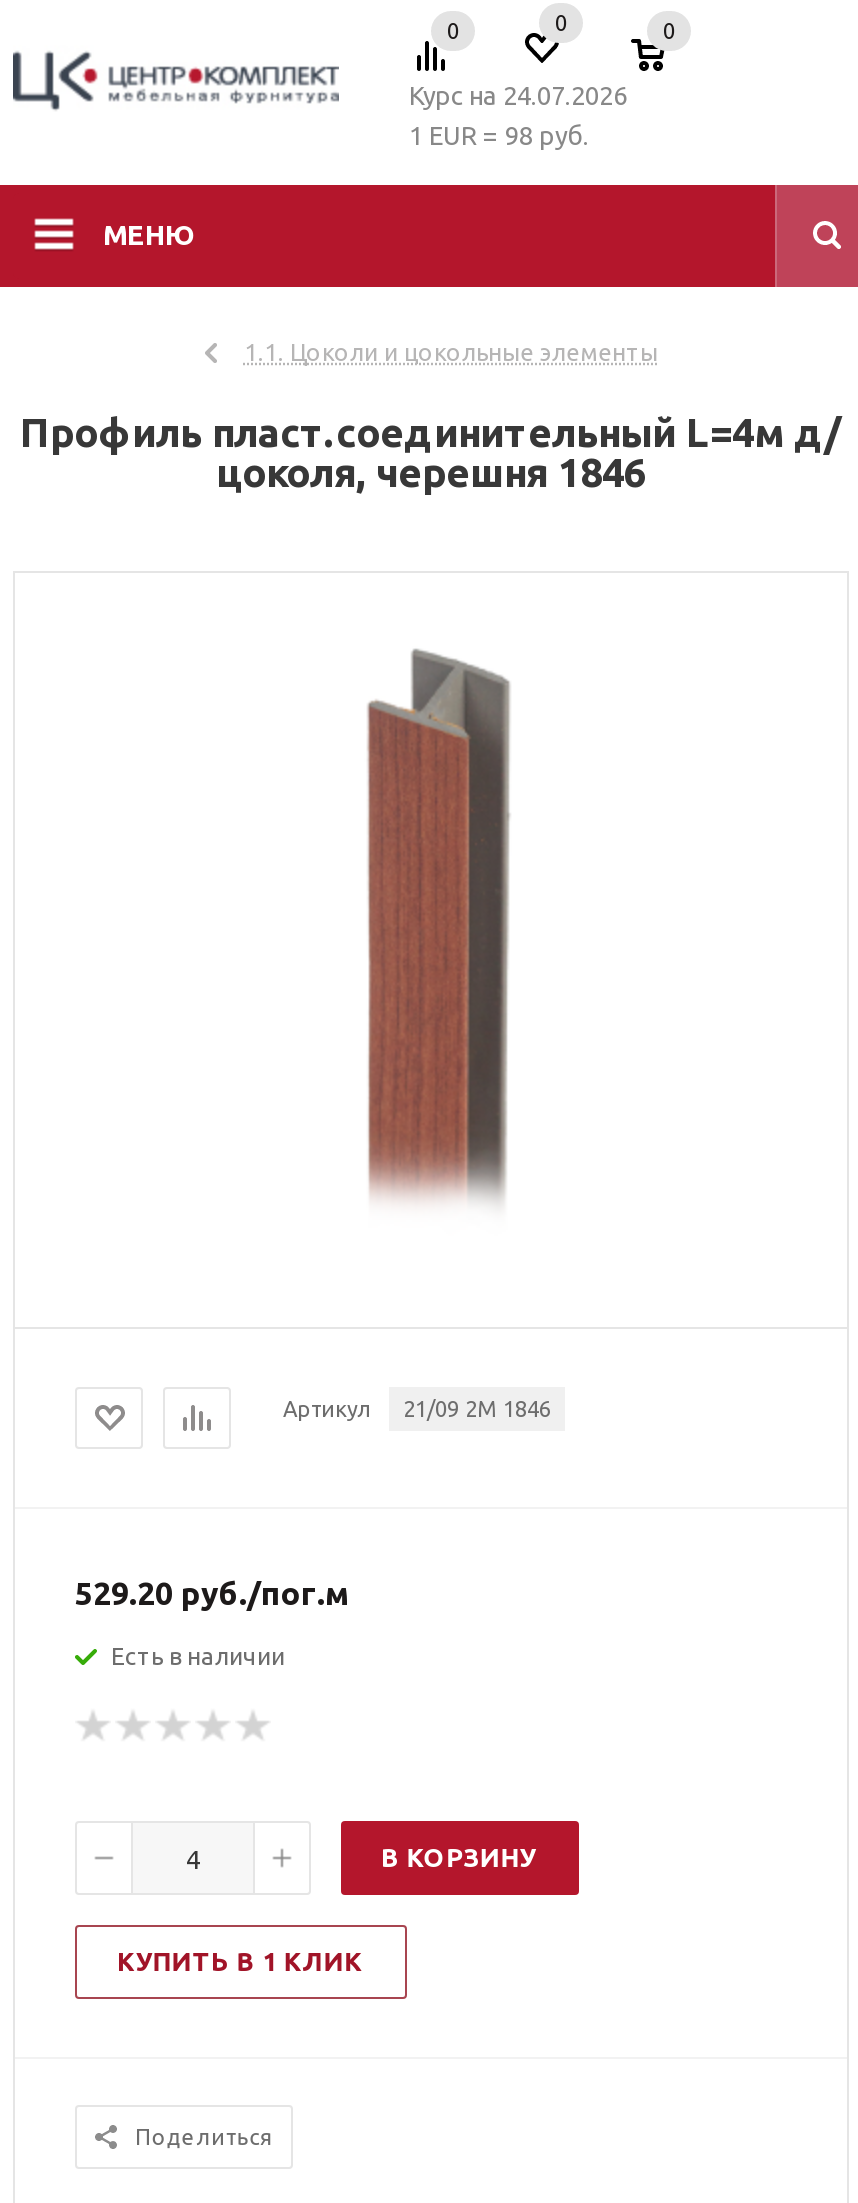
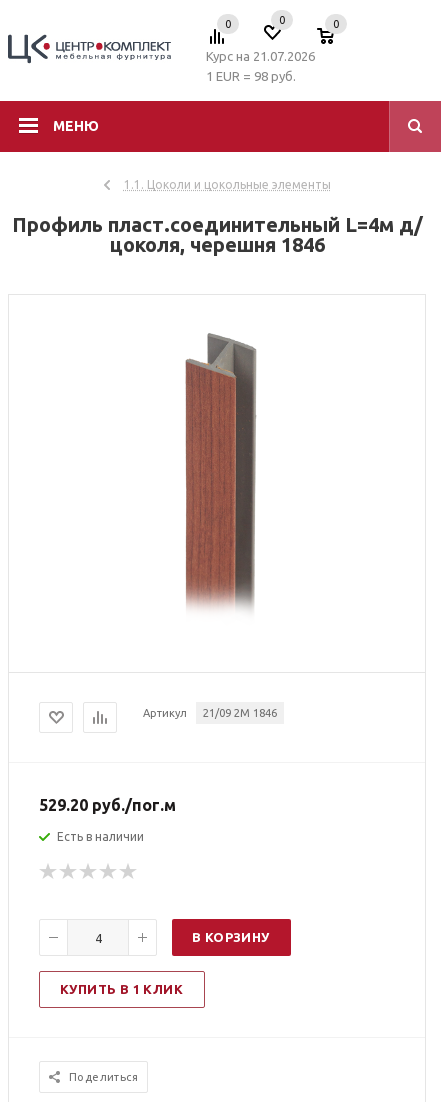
- Курс на 24.07.2026
+ Курс на 21.07.2026
